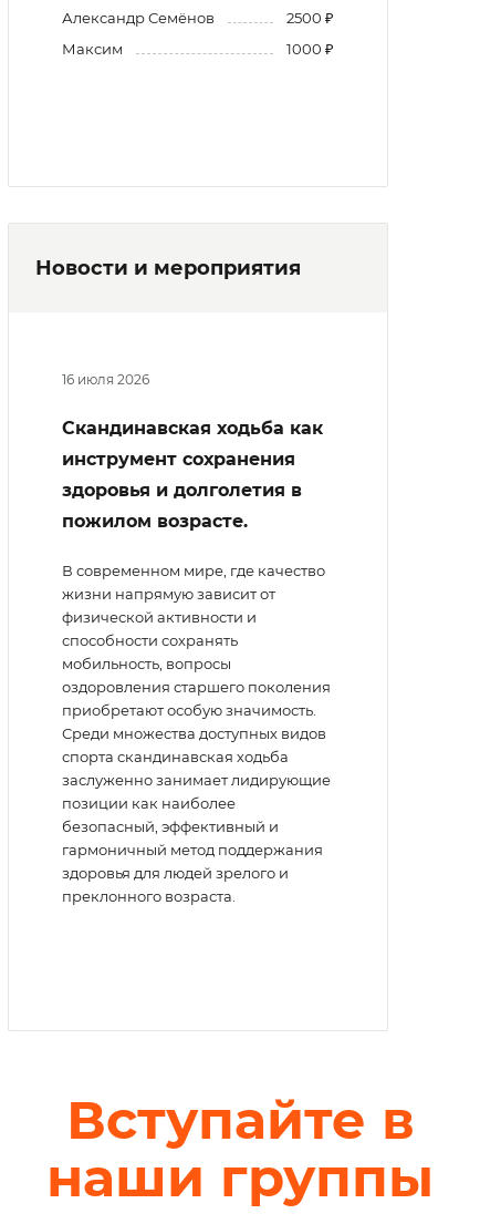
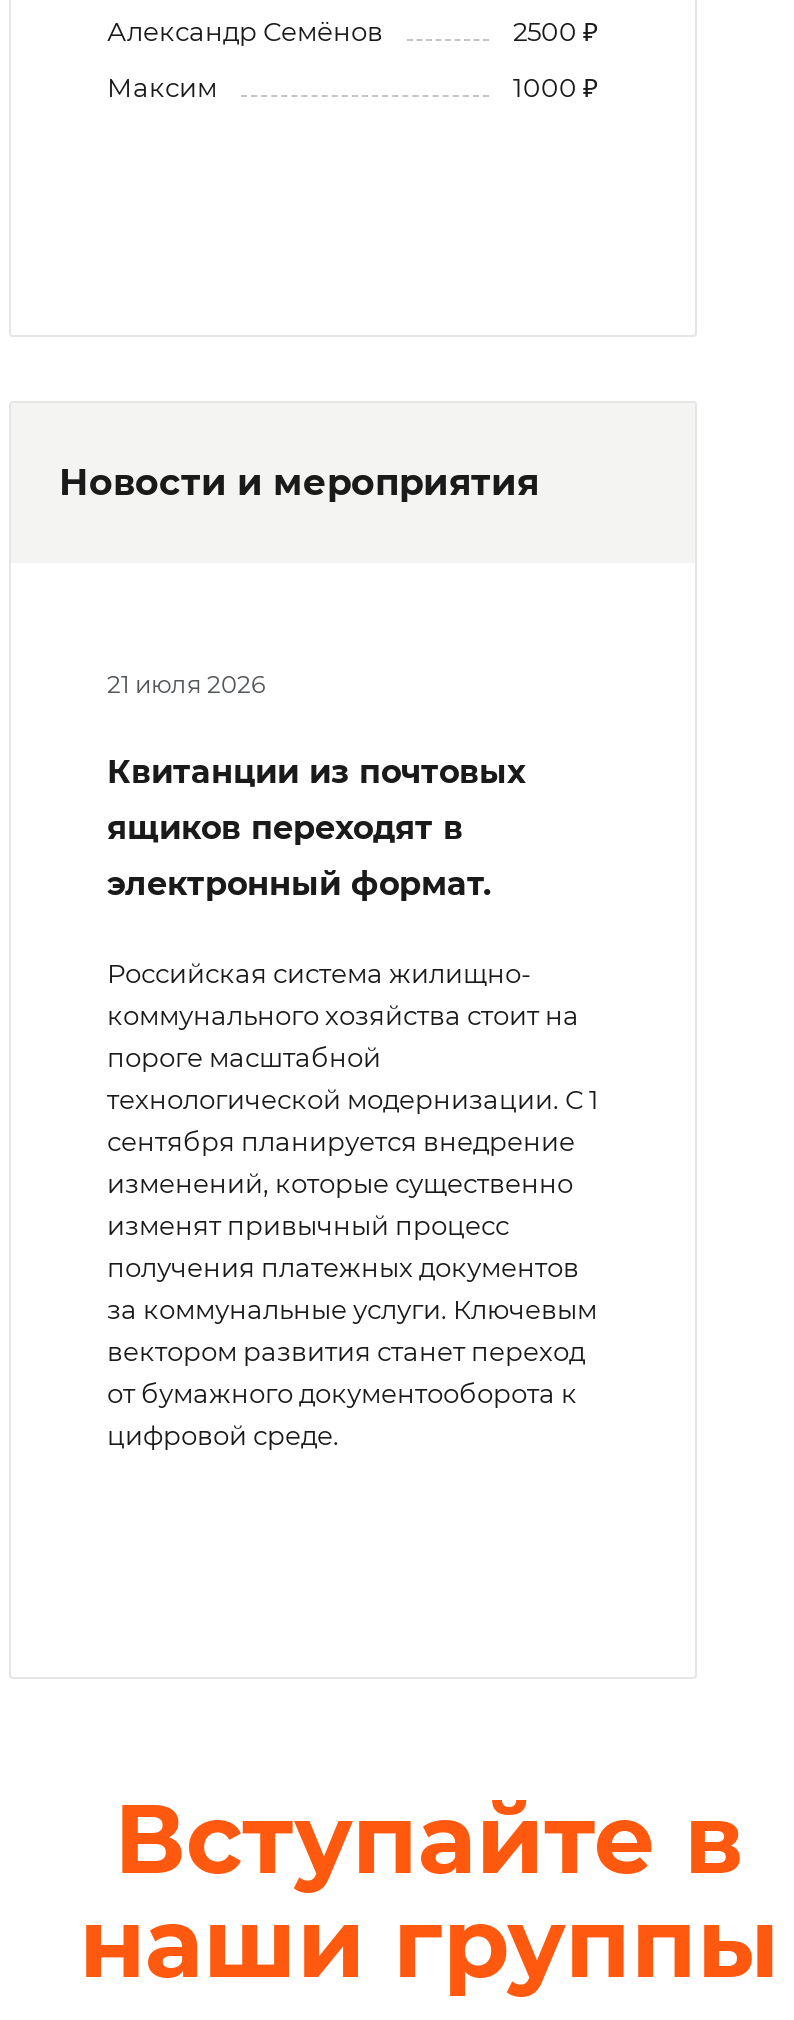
- 16 июля 2026
- Скандинавская ходьба как
- инструмент сохранения
- здоровья и долголетия в
- пожилом возрасте.
- В современном мире, где качество
- жизни напрямую зависит от
- физической активности и
- способности сохранять
- мобильность, вопросы
- оздоровления старшего поколения
- приобретают особую значимость.
- Среди множества доступных видов
- спорта скандинавская ходьба
- заслуженно занимает лидирующие
- позиции как наиболее
- безопасный, эффективный и
- гармоничный метод поддержания
- здоровья для людей зрелого и
- преклонного возраста.
+ 21 июля 2026
+ Квитанции из почтовых
+ ящиков переходят в
+ электронный формат.
+ Российская система жилищно-
+ коммунального хозяйства стоит на
+ пороге масштабной
+ технологической модернизации. С 1
+ сентября планируется внедрение
+ изменений, которые существенно
+ изменят привычный процесс
+ получения платежных документов
+ за коммунальные услуги. Ключевым
+ вектором развития станет переход
+ от бумажного документооборота к
+ цифровой среде.
